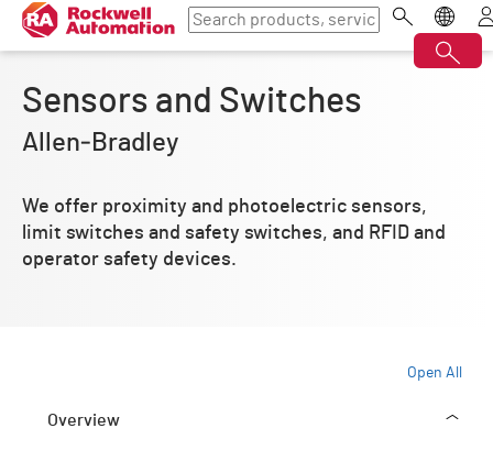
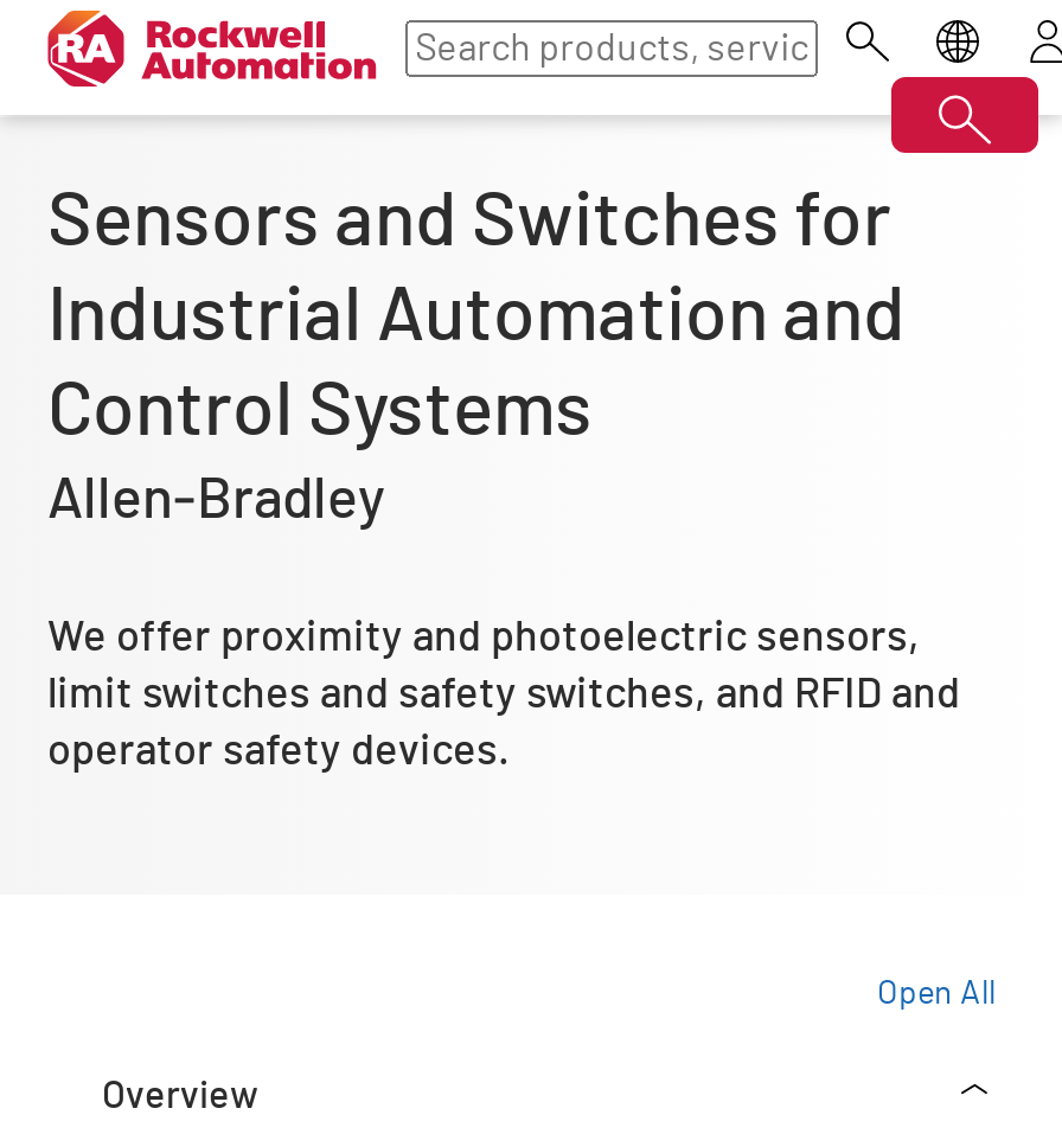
- Sensors and Switches
+ Sensors and Switches for
+ Industrial Automation and
+ Control Systems
